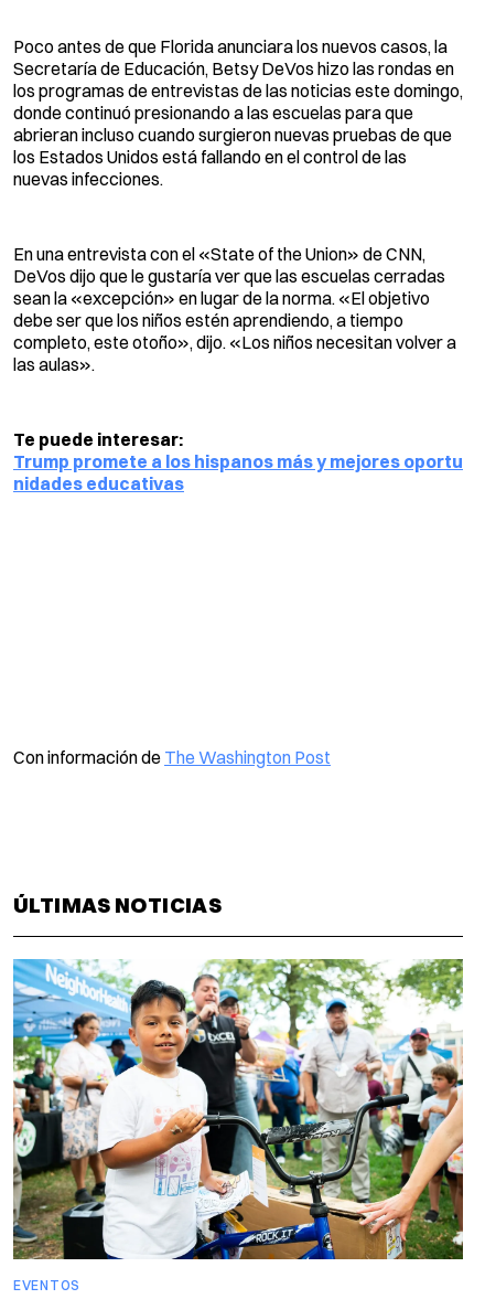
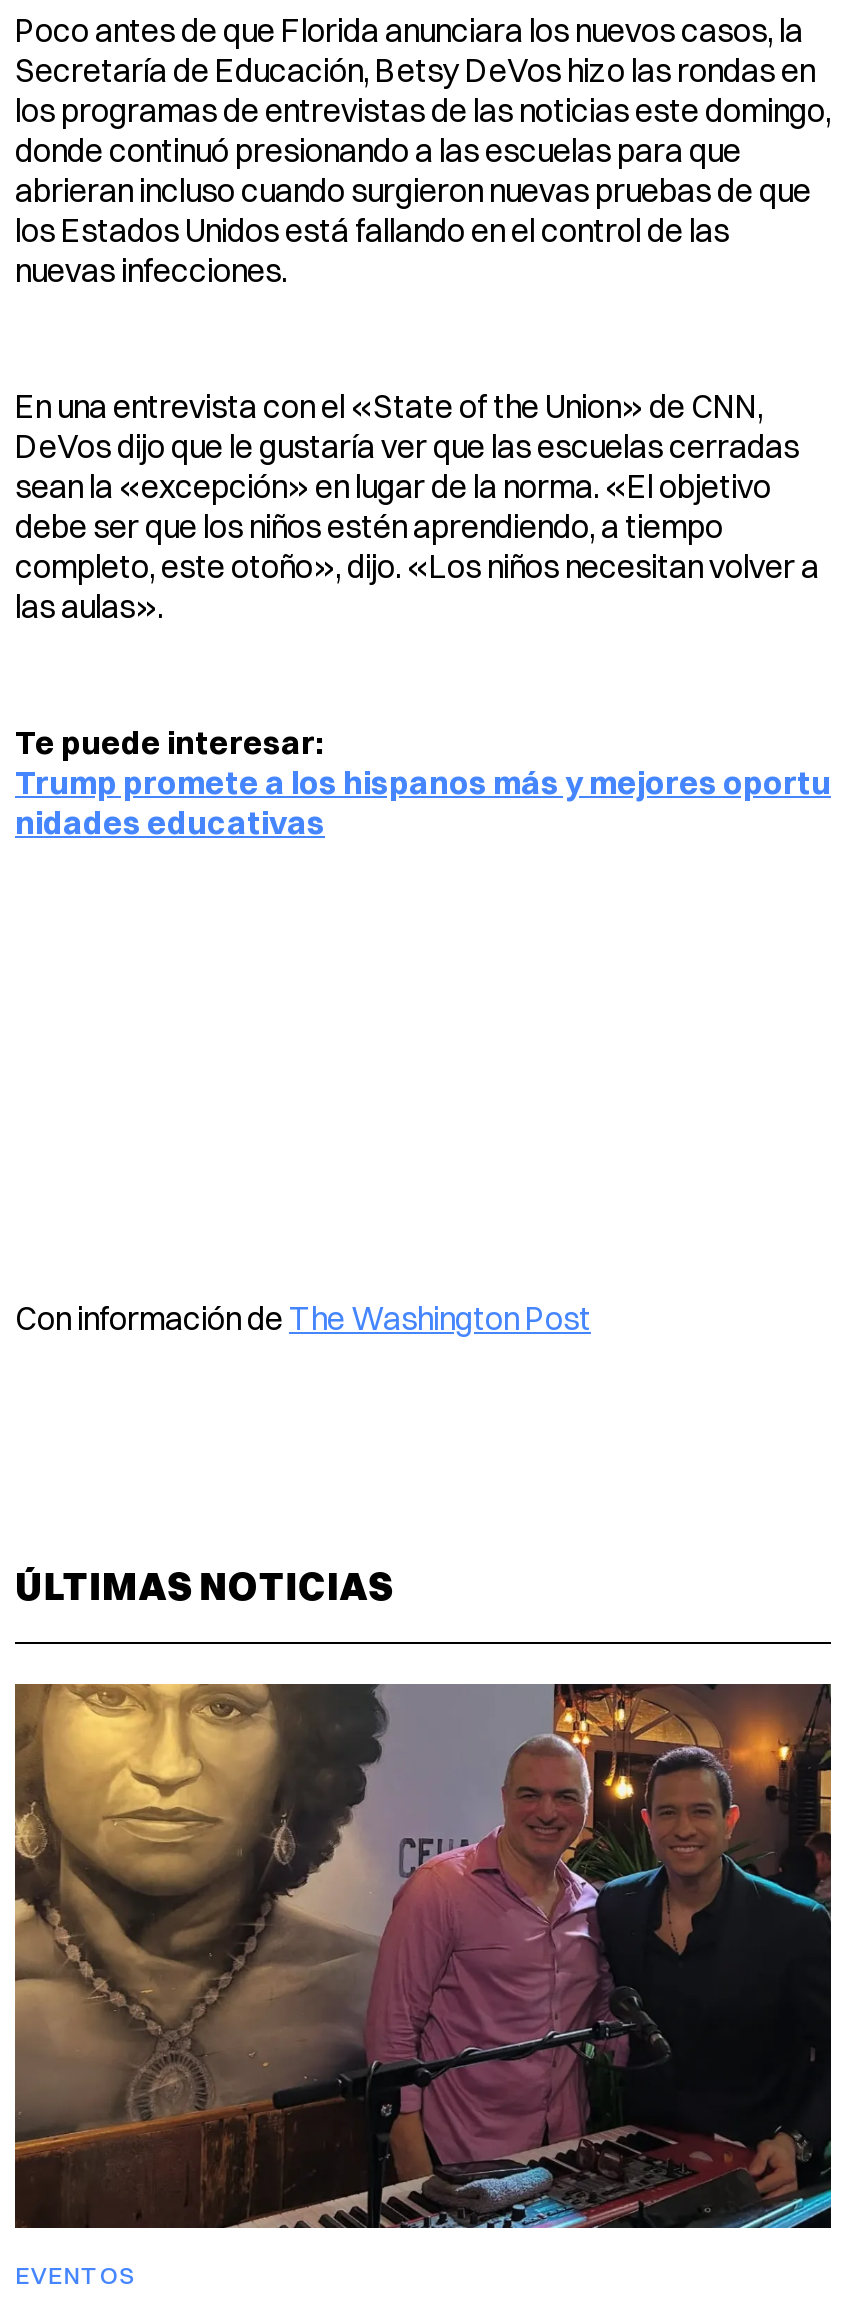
- [image]
+ [image]
